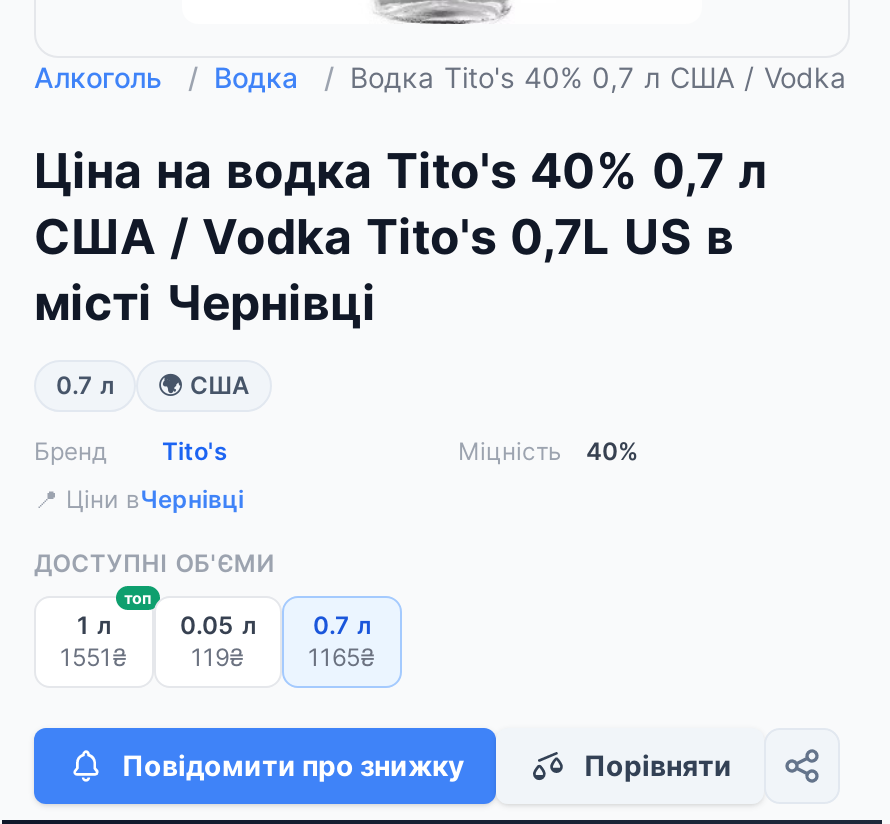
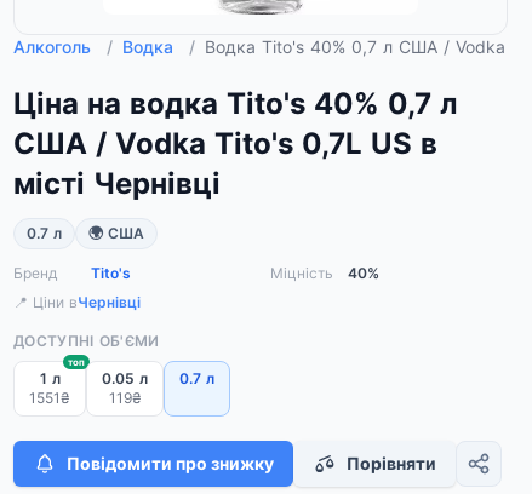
- 1165₴
